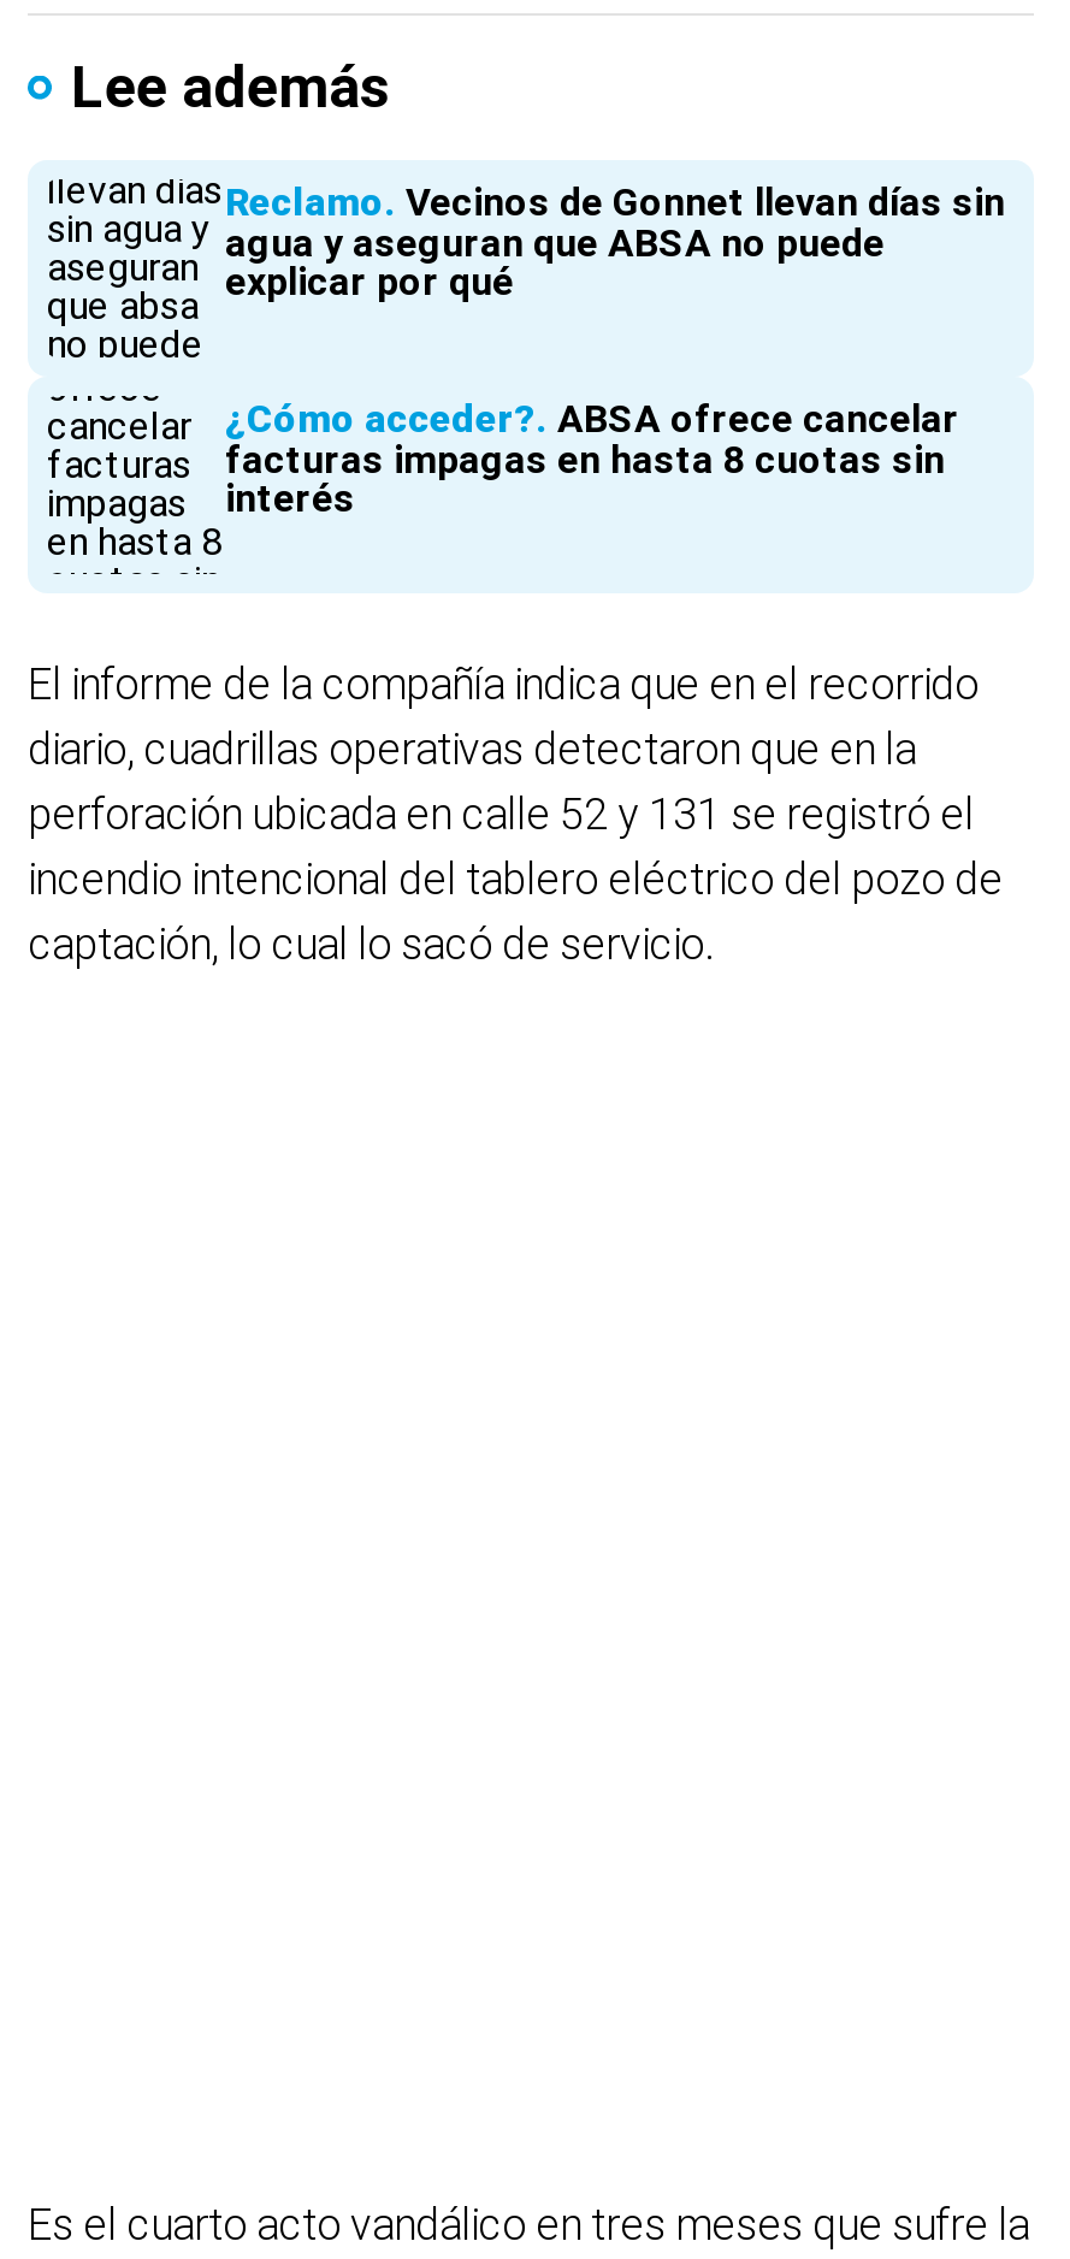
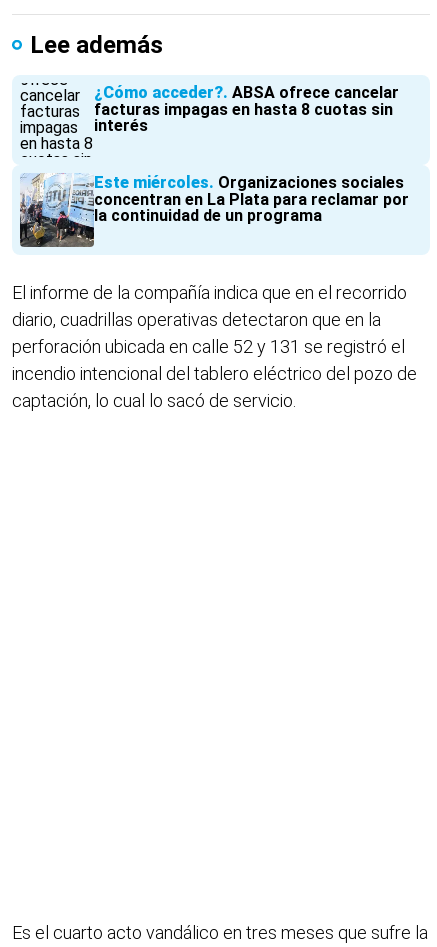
- [image]
- Reclamo Vecinos de Gonnet llevan días sin
- agua y aseguran que ABSA no puede
- explicar por qué

moved up: [image] | ¿Cómo acceder? ABSA ofrece cancelar | facturas impagas en hasta 8 cuotas sin | interés

+ [image]
+ Este miércoles Organizaciones sociales
+ concentran en La Plata para reclamar por
+ la continuidad de un programa
